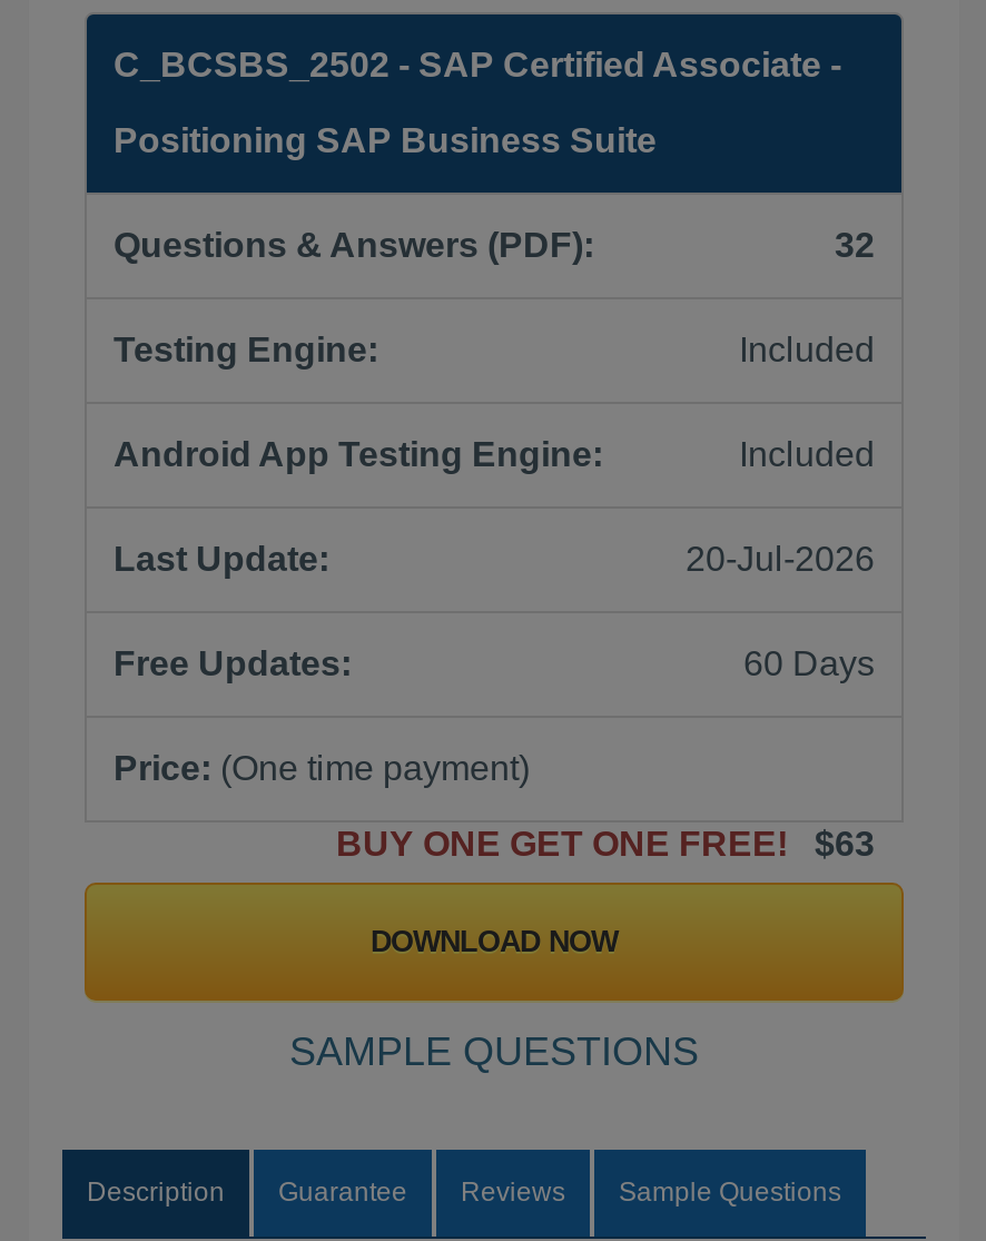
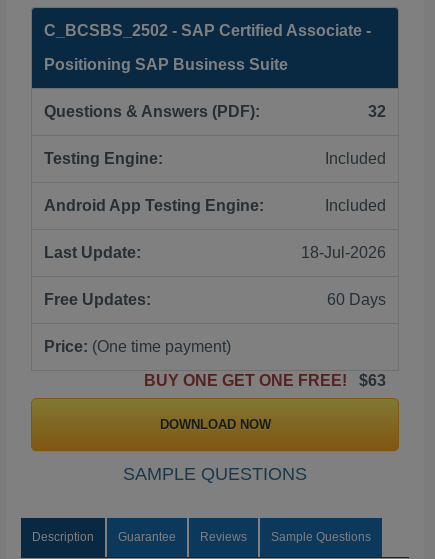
- 20-Jul-2026
+ 18-Jul-2026
